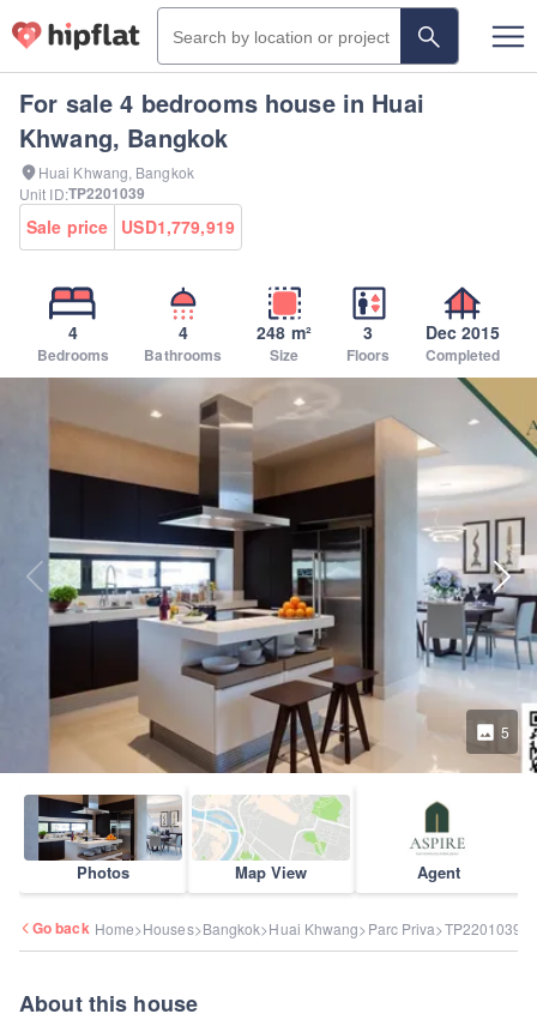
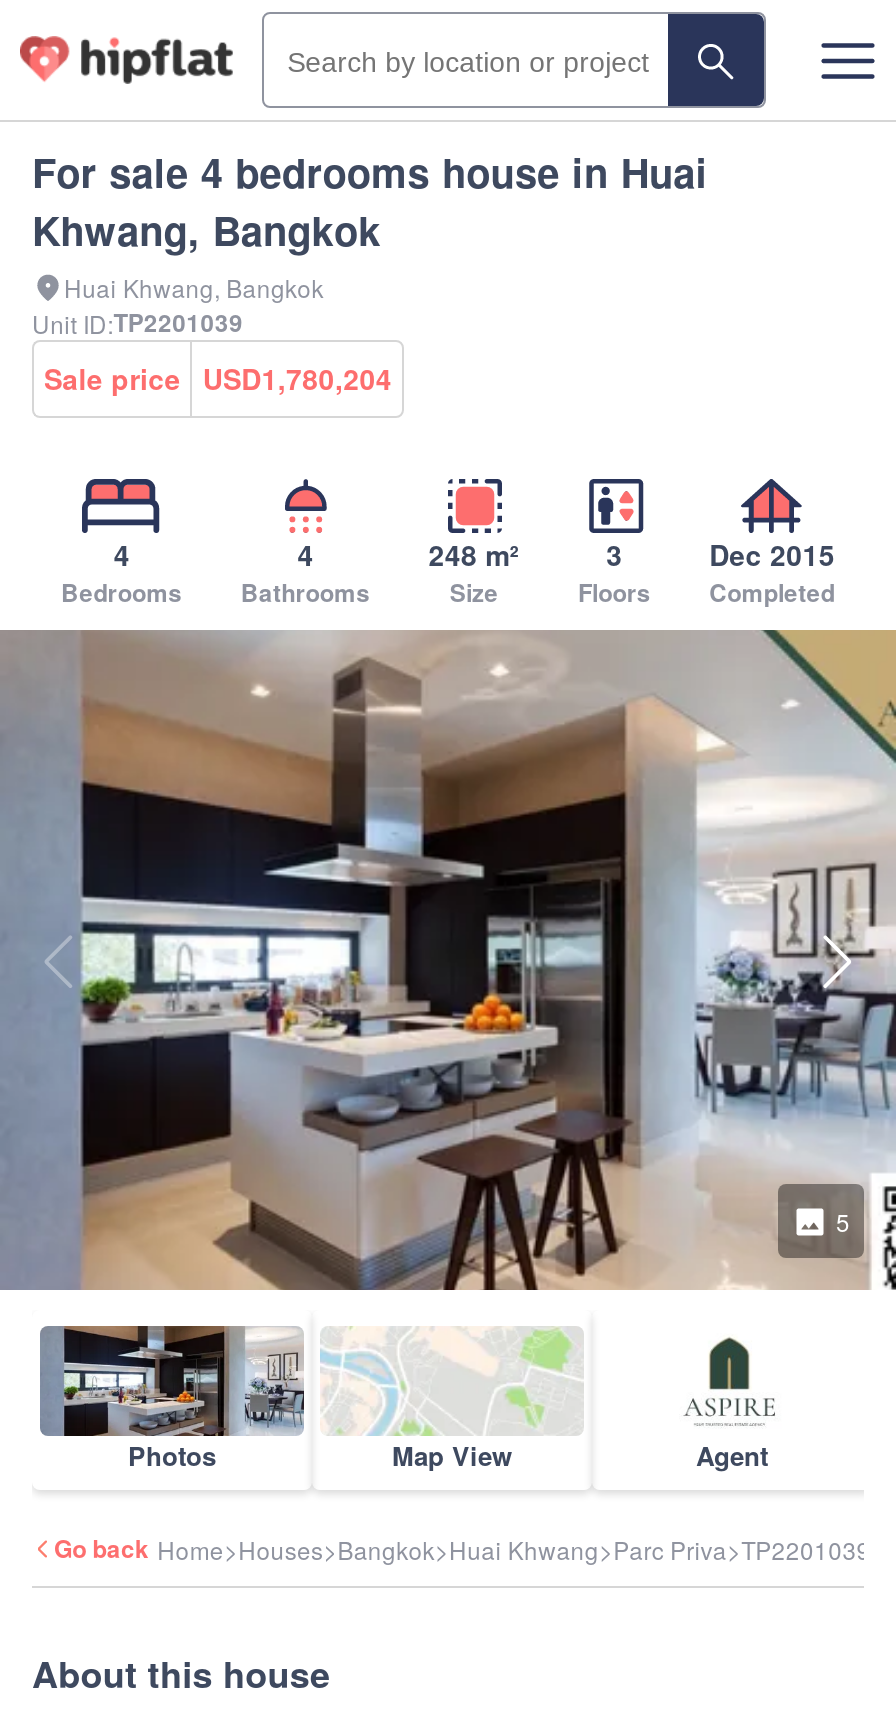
- Sale price USD1,779,919
+ Sale price USD1,780,204
